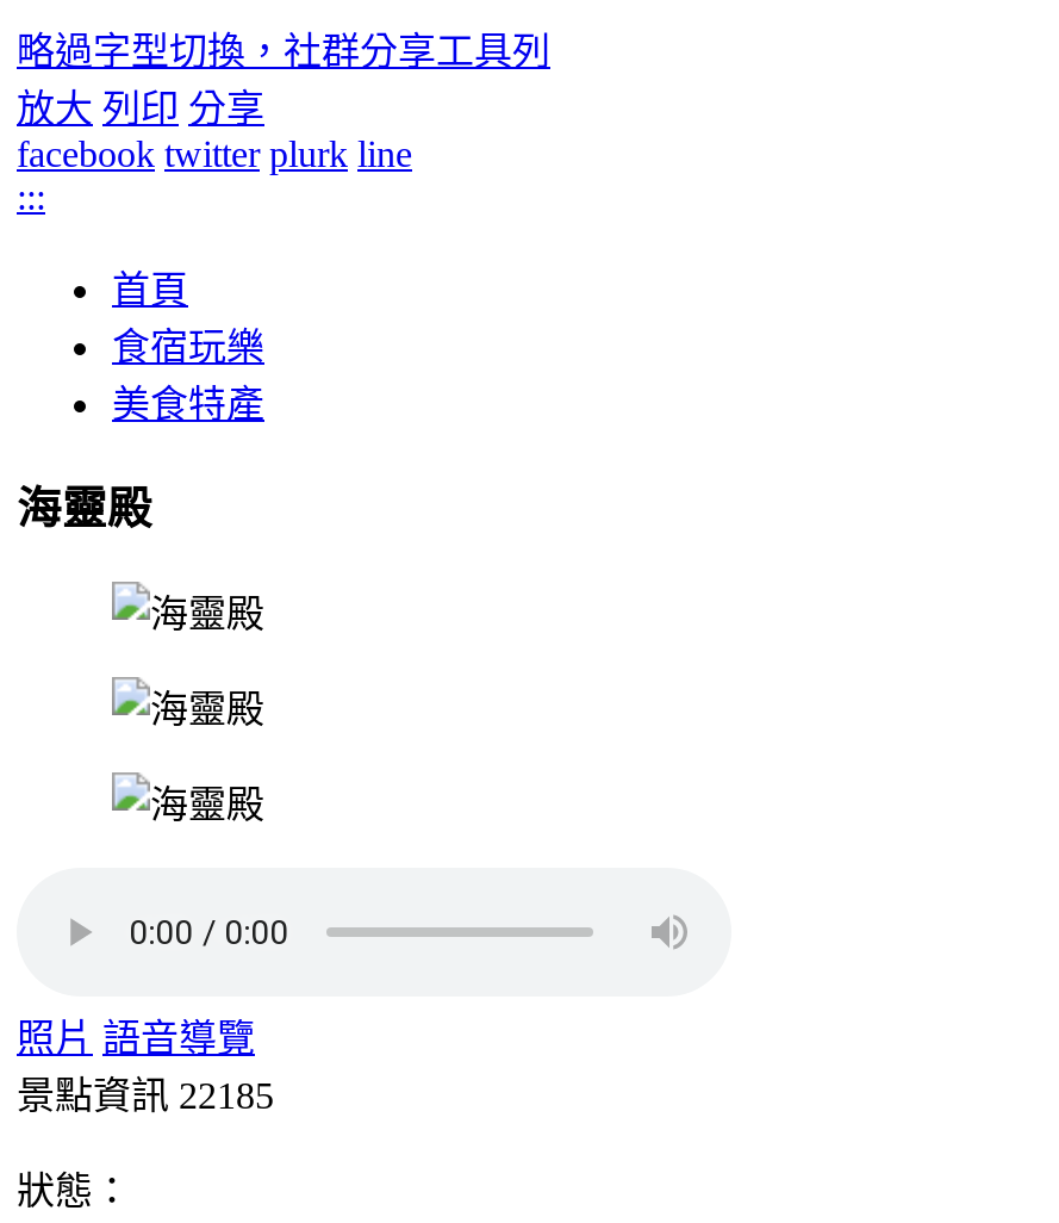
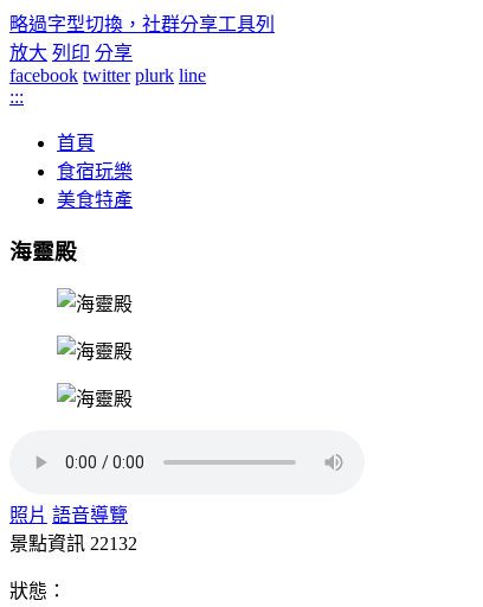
- 景點資訊22185
+ 景點資訊22132
